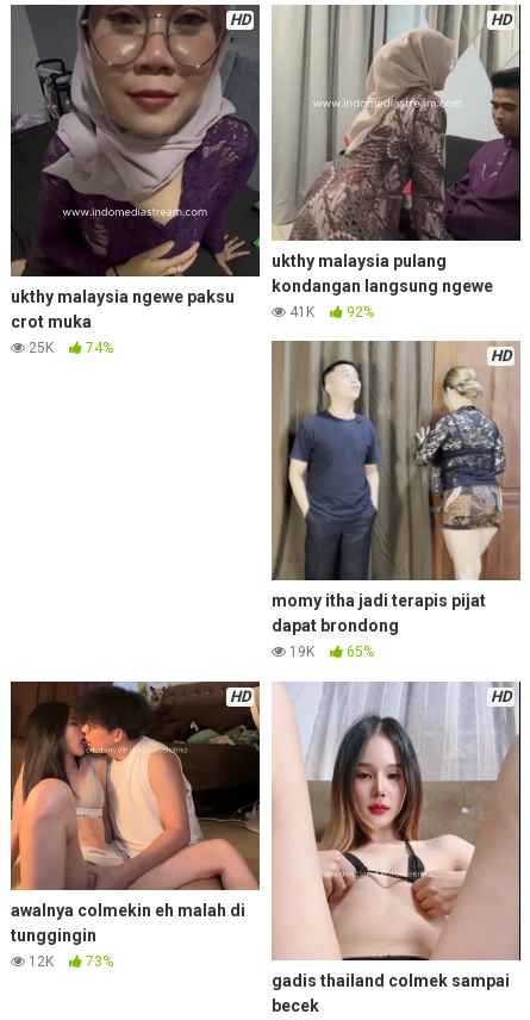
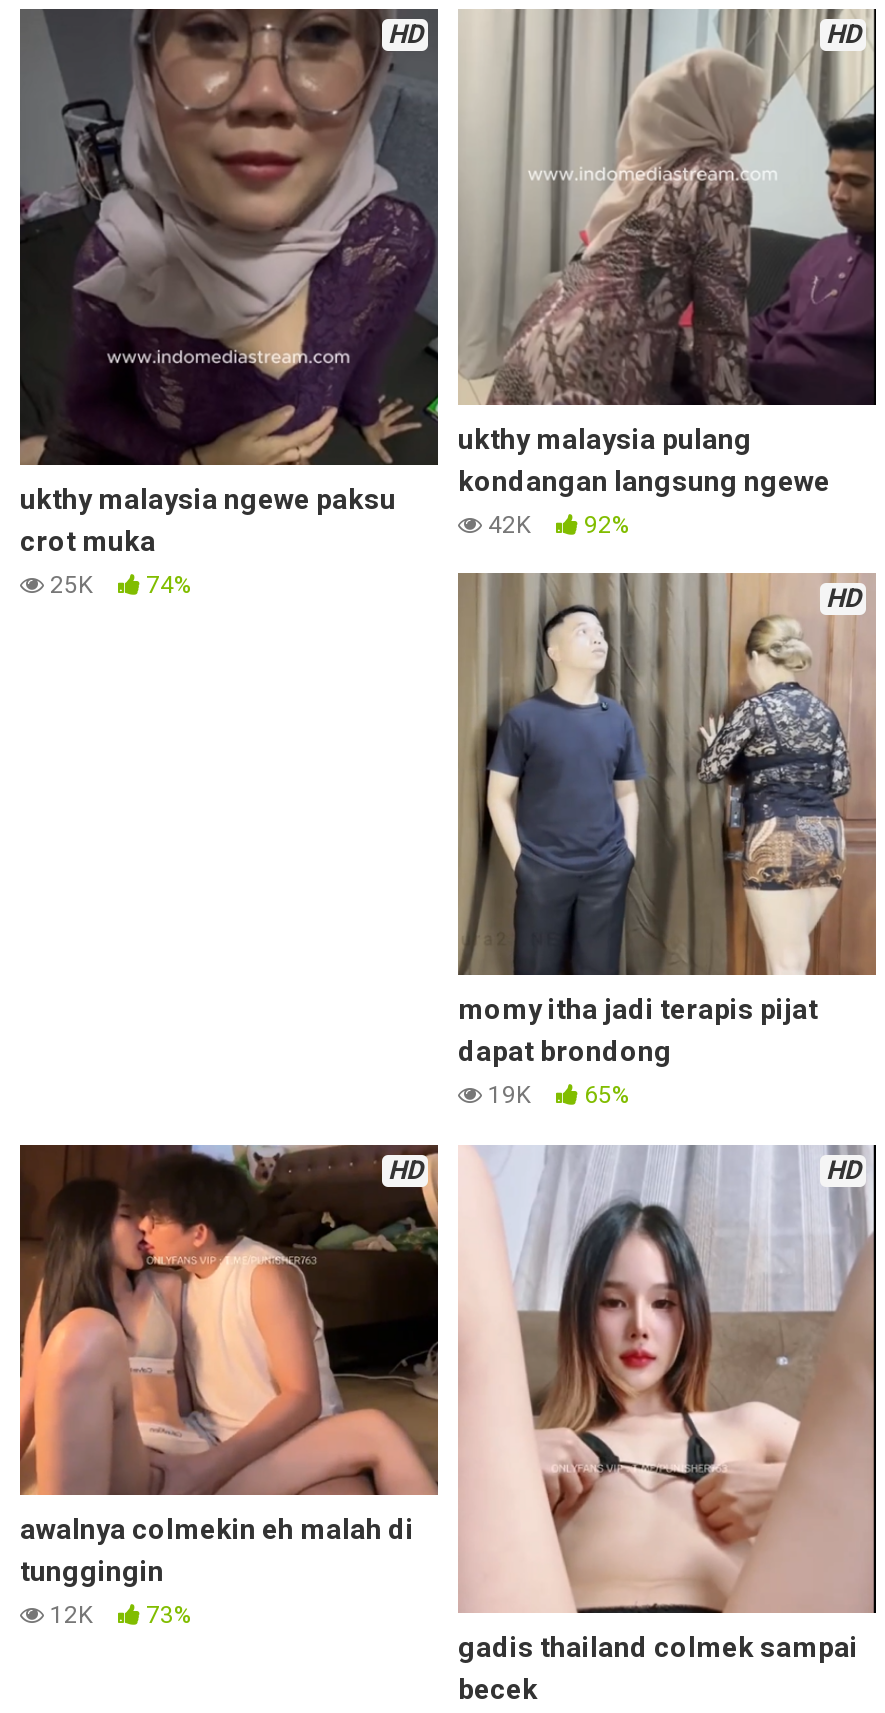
- 41K 92%
+ 42K 92%
